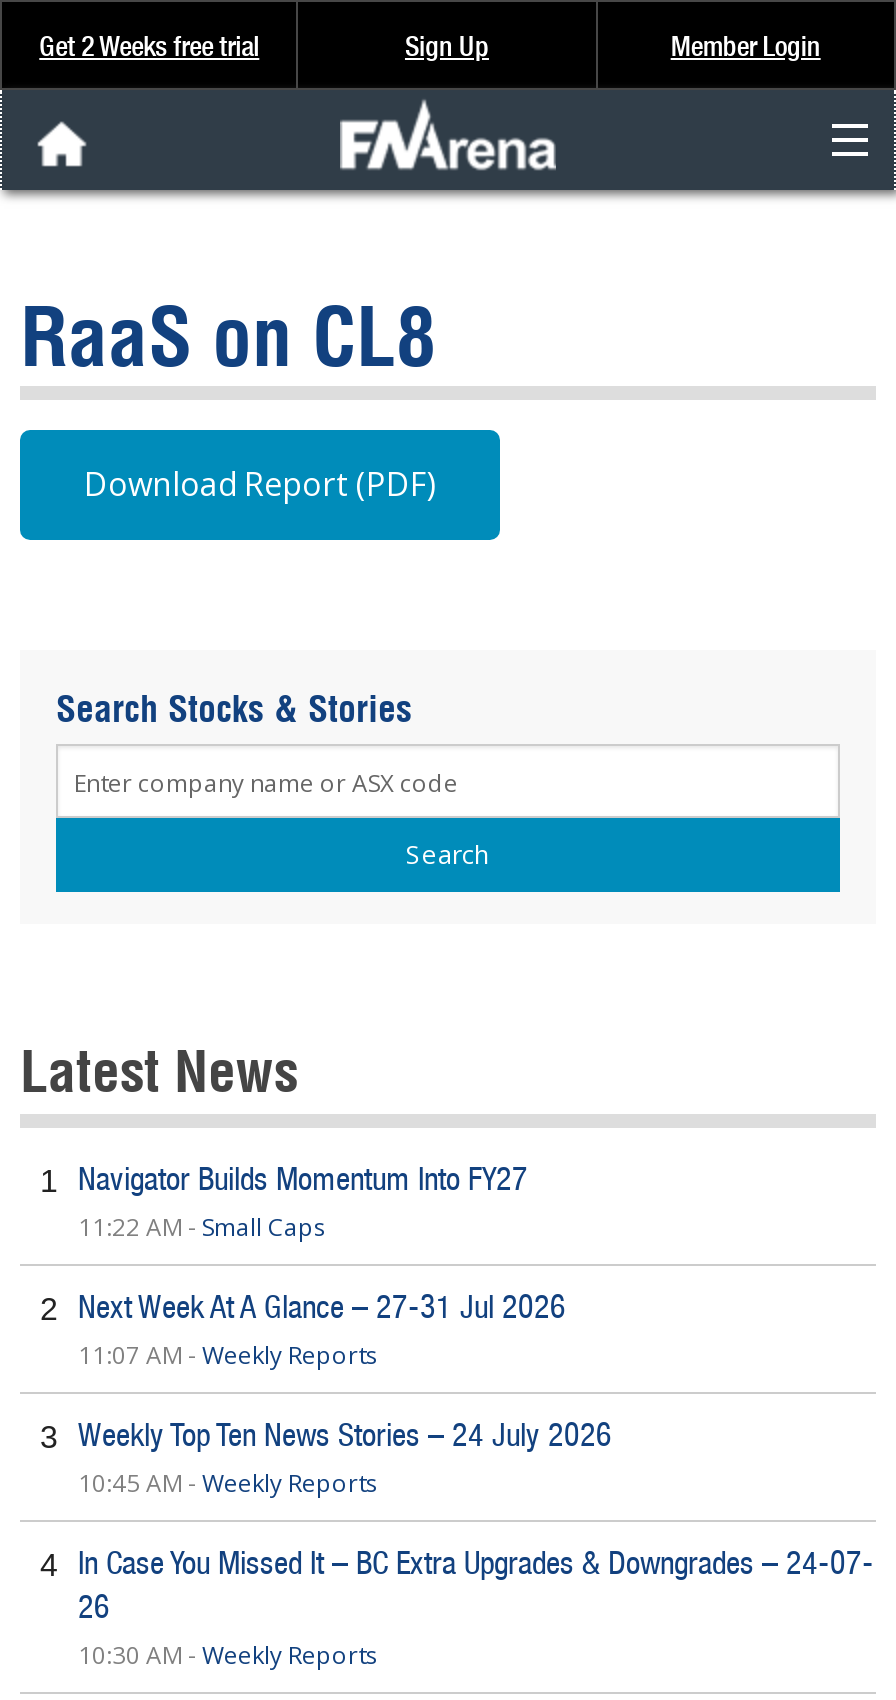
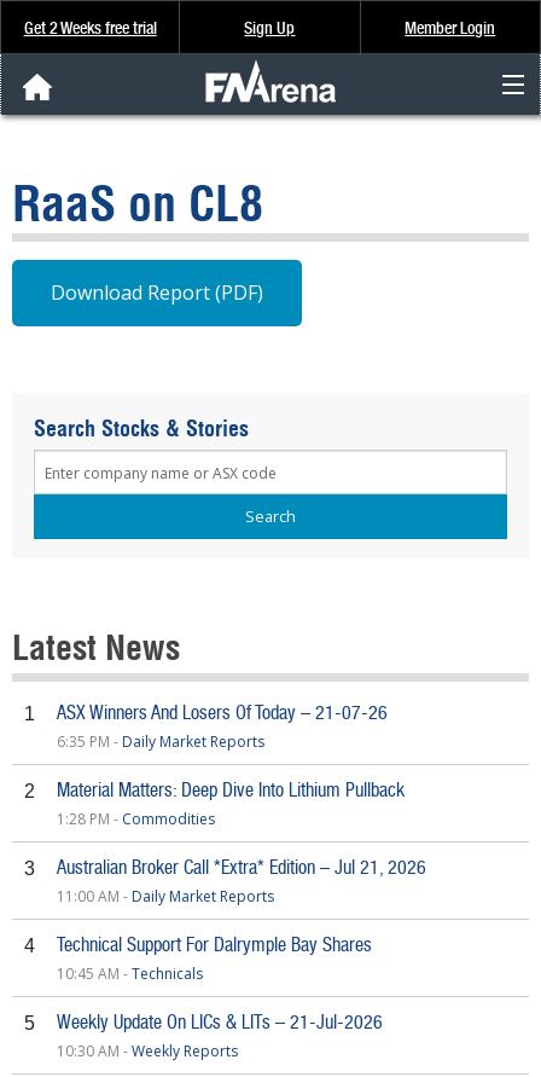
- 1 Navigator Builds Momentum Into FY27
- 11:22 AM - Small Caps
- 2 Next Week At A Glance – 27-31 Jul 2026
- 11:07 AM - Weekly Reports
- 3 Weekly Top Ten News Stories – 24 July 2026
- 10:45 AM - Weekly Reports
- 4 In Case You Missed It – BC Extra Upgrades & Downgrades – 24-07-
- 26
+ 1
+ ASX Winners And Losers Of Today – 21-07-26
+ 6:35 PM - Daily Market Reports
+ 2
+ Material Matters: Deep Dive Into Lithium Pullback
+ 1:28 PM - Commodities
+ 3
+ Australian Broker Call *Extra* Edition – Jul 21, 2026
+ 11:00 AM - Daily Market Reports
+ 4
+ Technical Support For Dalrymple Bay Shares
+ 10:45 AM - Technicals
+ 5
+ Weekly Update On LICs & LITs – 21-Jul-2026
